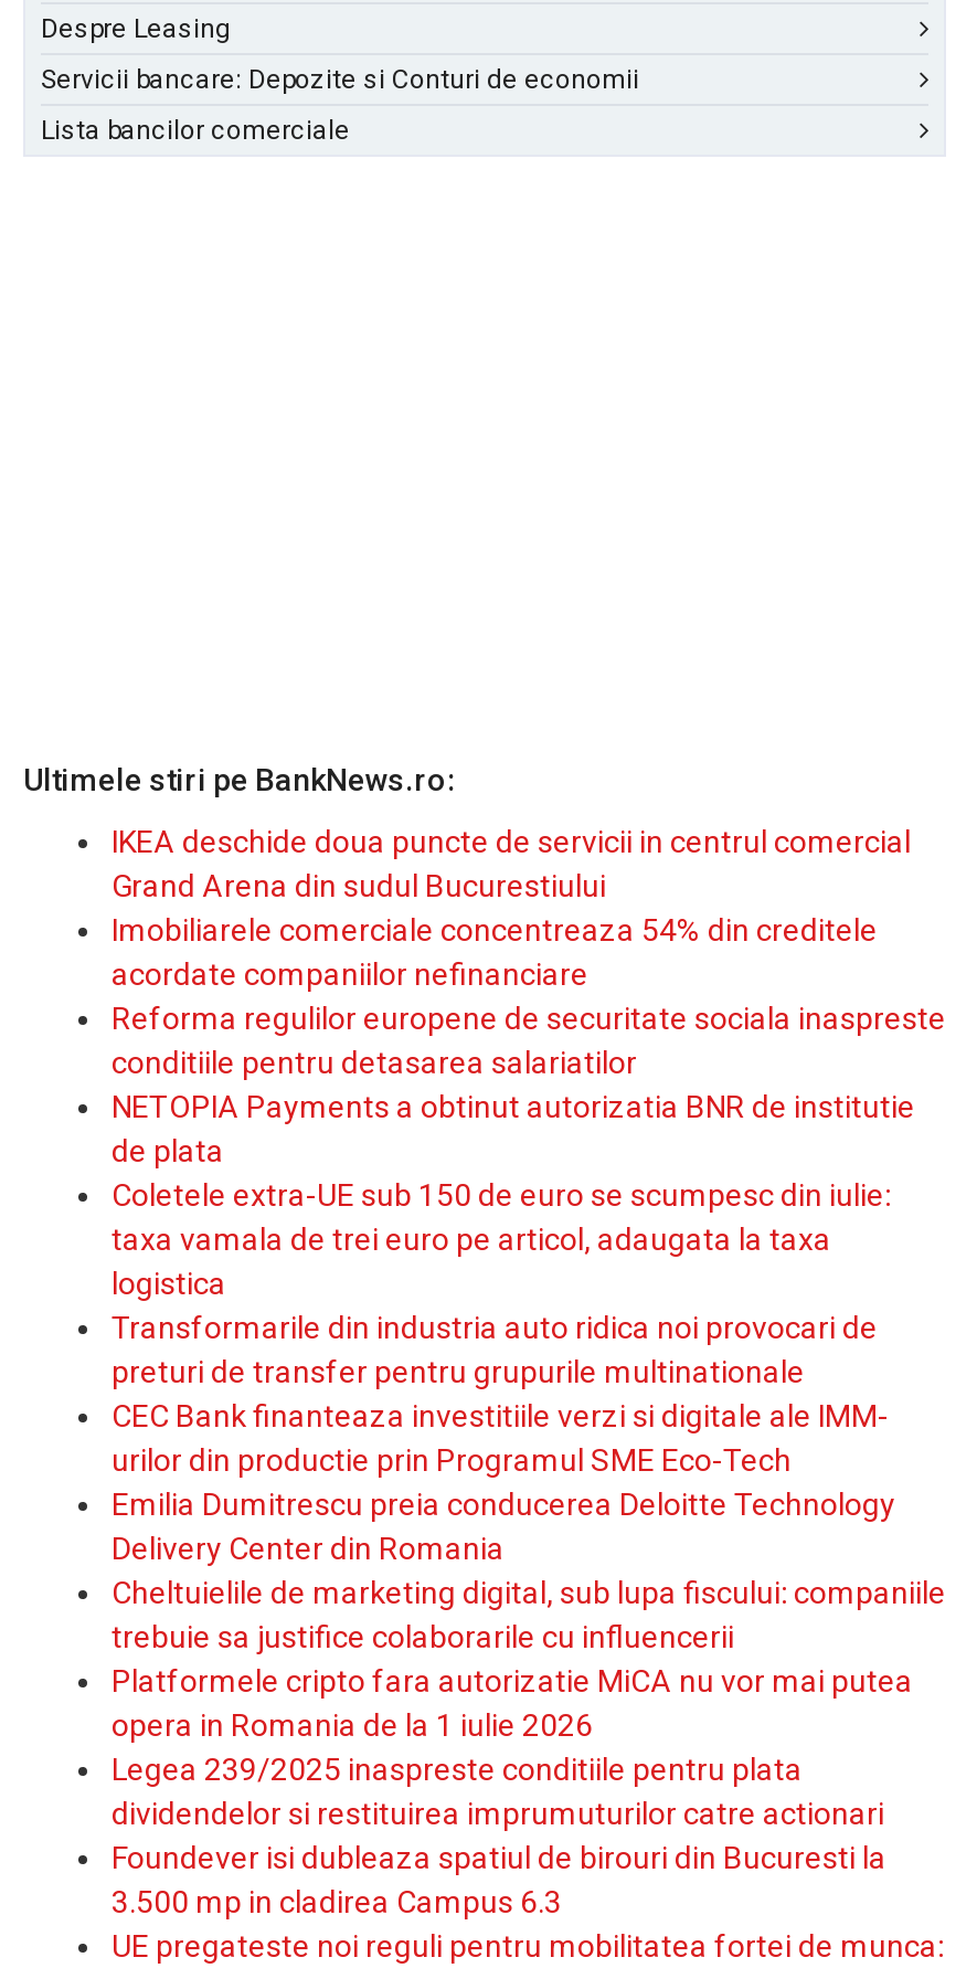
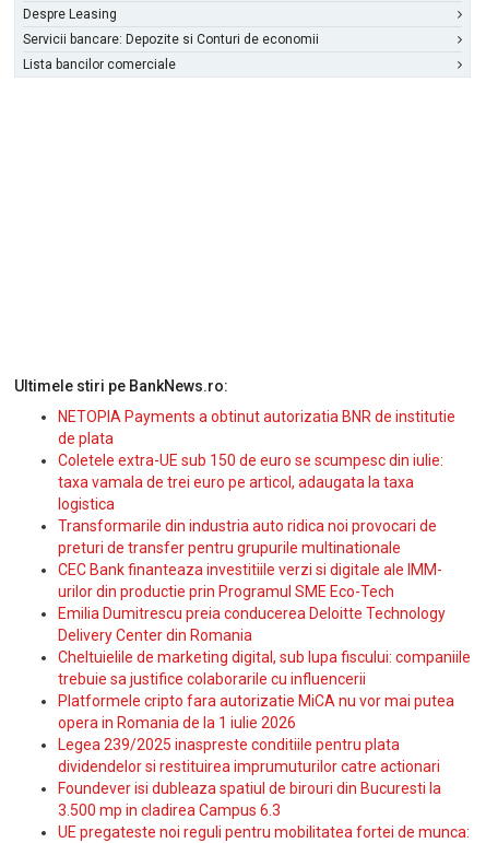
- IKEA deschide doua puncte de servicii in centrul comercial
- Grand Arena din sudul Bucurestiului
- Imobiliarele comerciale concentreaza 54% din creditele
- acordate companiilor nefinanciare
- Reforma regulilor europene de securitate sociala inaspreste
- conditiile pentru detasarea salariatilor
